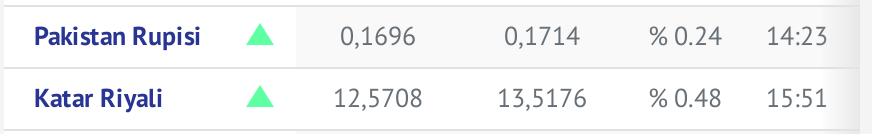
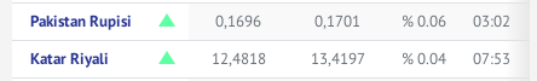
- 0,1714
+ 0,1701

- % 0.24
+ % 0.06

- 14:23
+ 03:02

- 12,5708
+ 12,4818

- 13,5176
+ 13,4197

- % 0.48
+ % 0.04

- 15:51
+ 07:53
